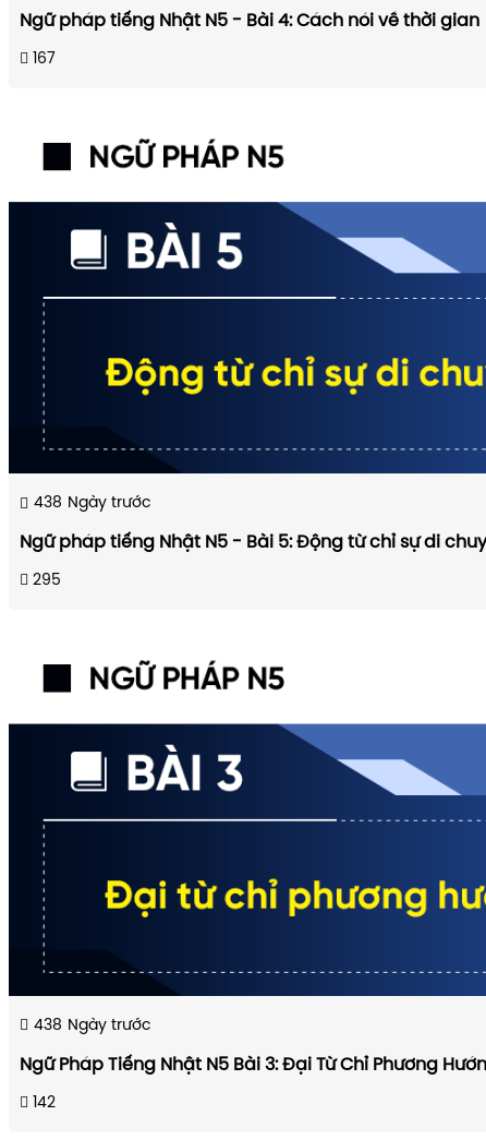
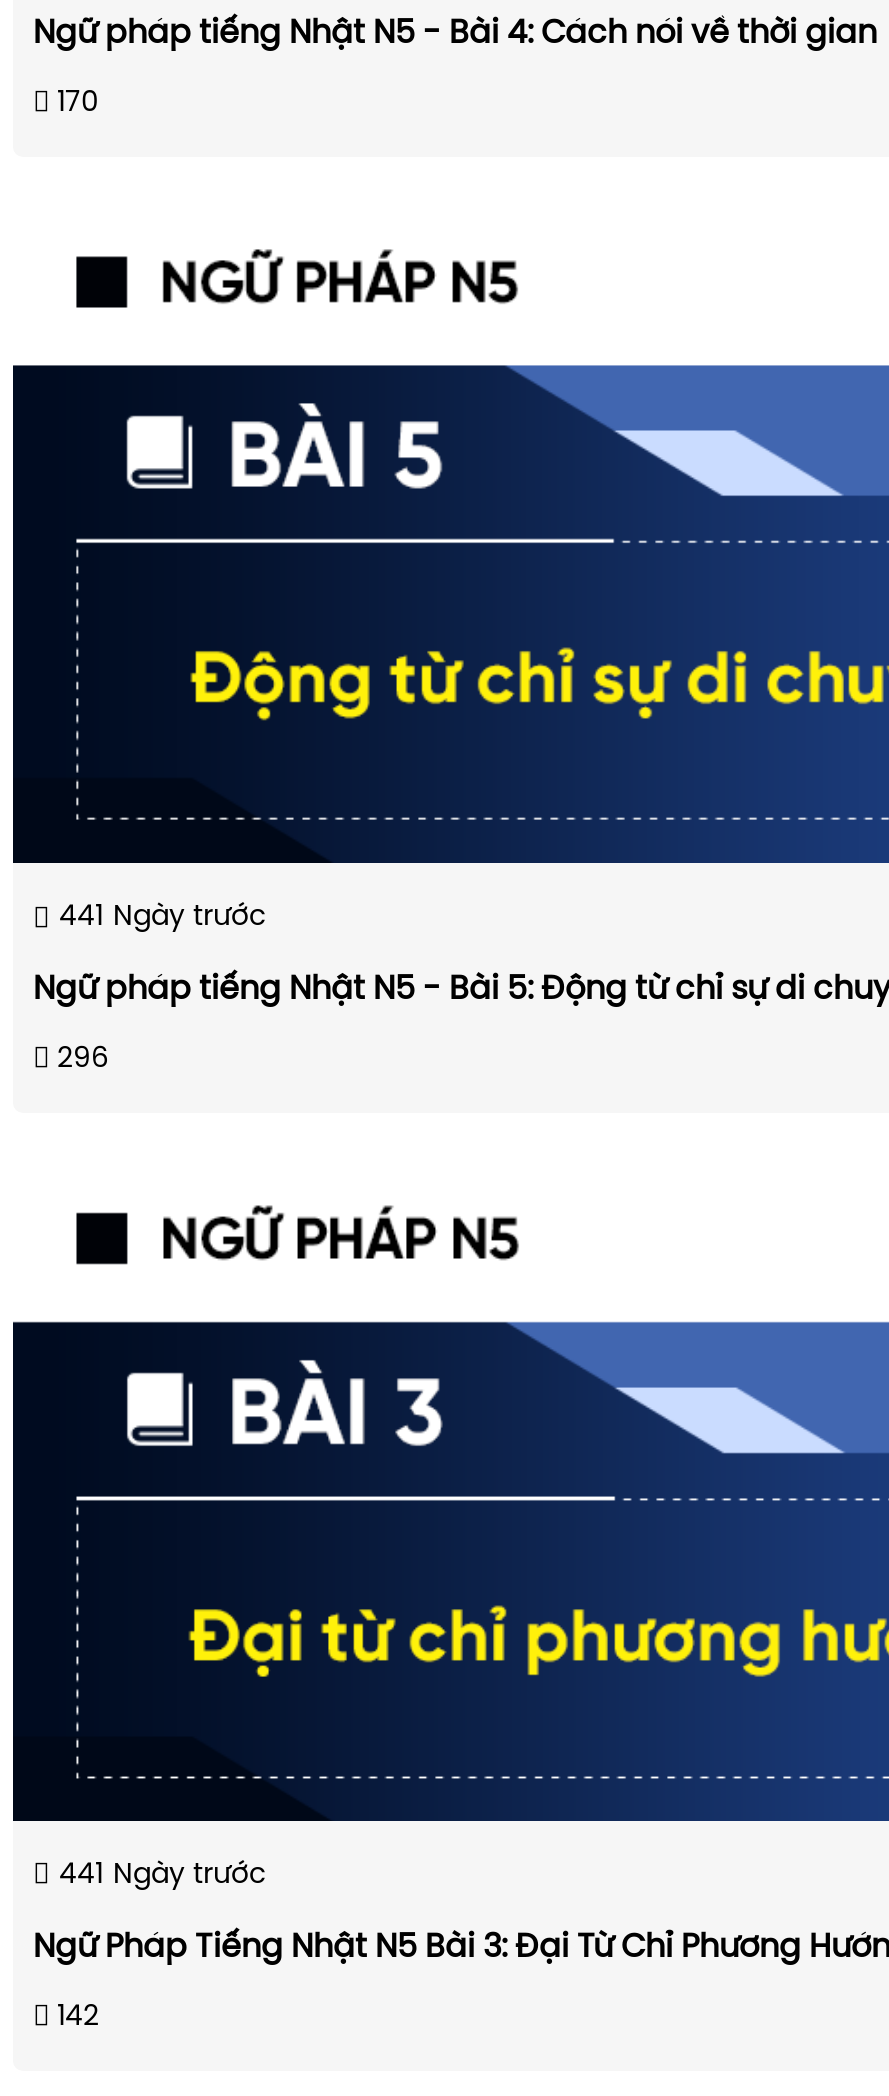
- 167
+ 170

- 438 Ngày trước
+ 441 Ngày trước

- 295
+ 296

- 438 Ngày trước
+ 441 Ngày trước
